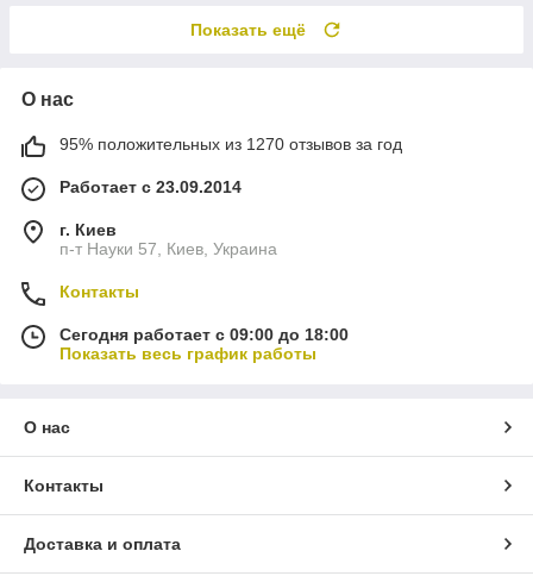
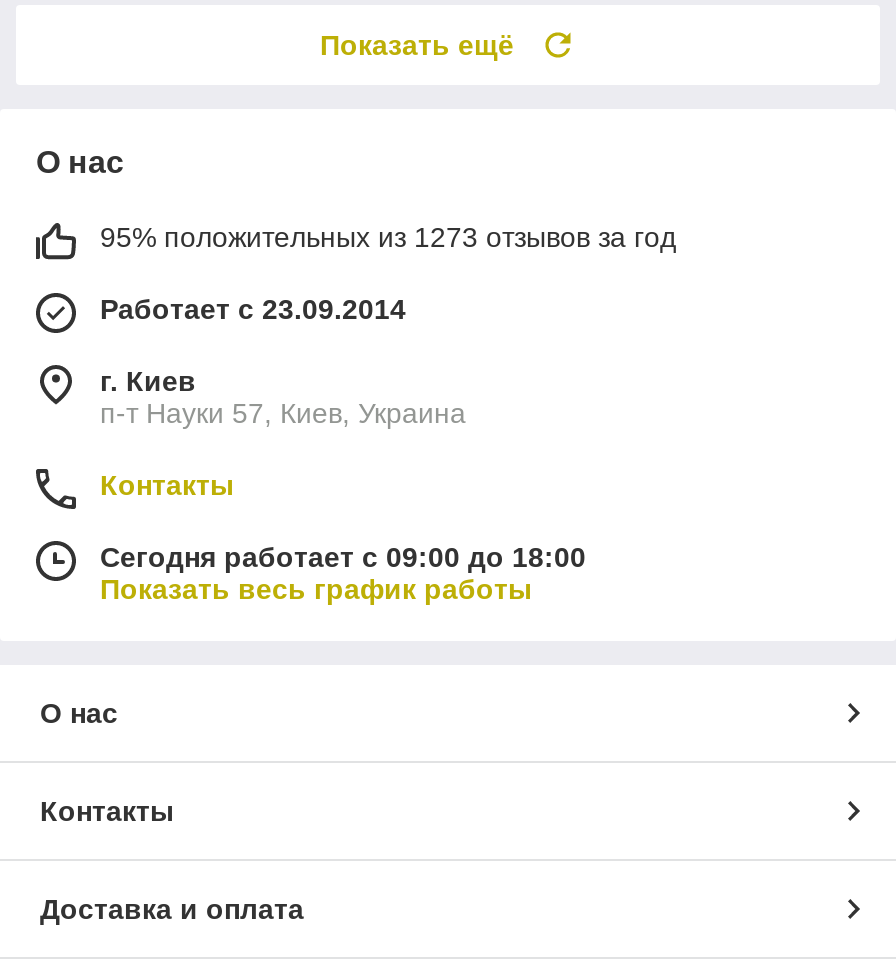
- 95% положительных из 1270 отзывов за год
+ 95% положительных из 1273 отзывов за год
